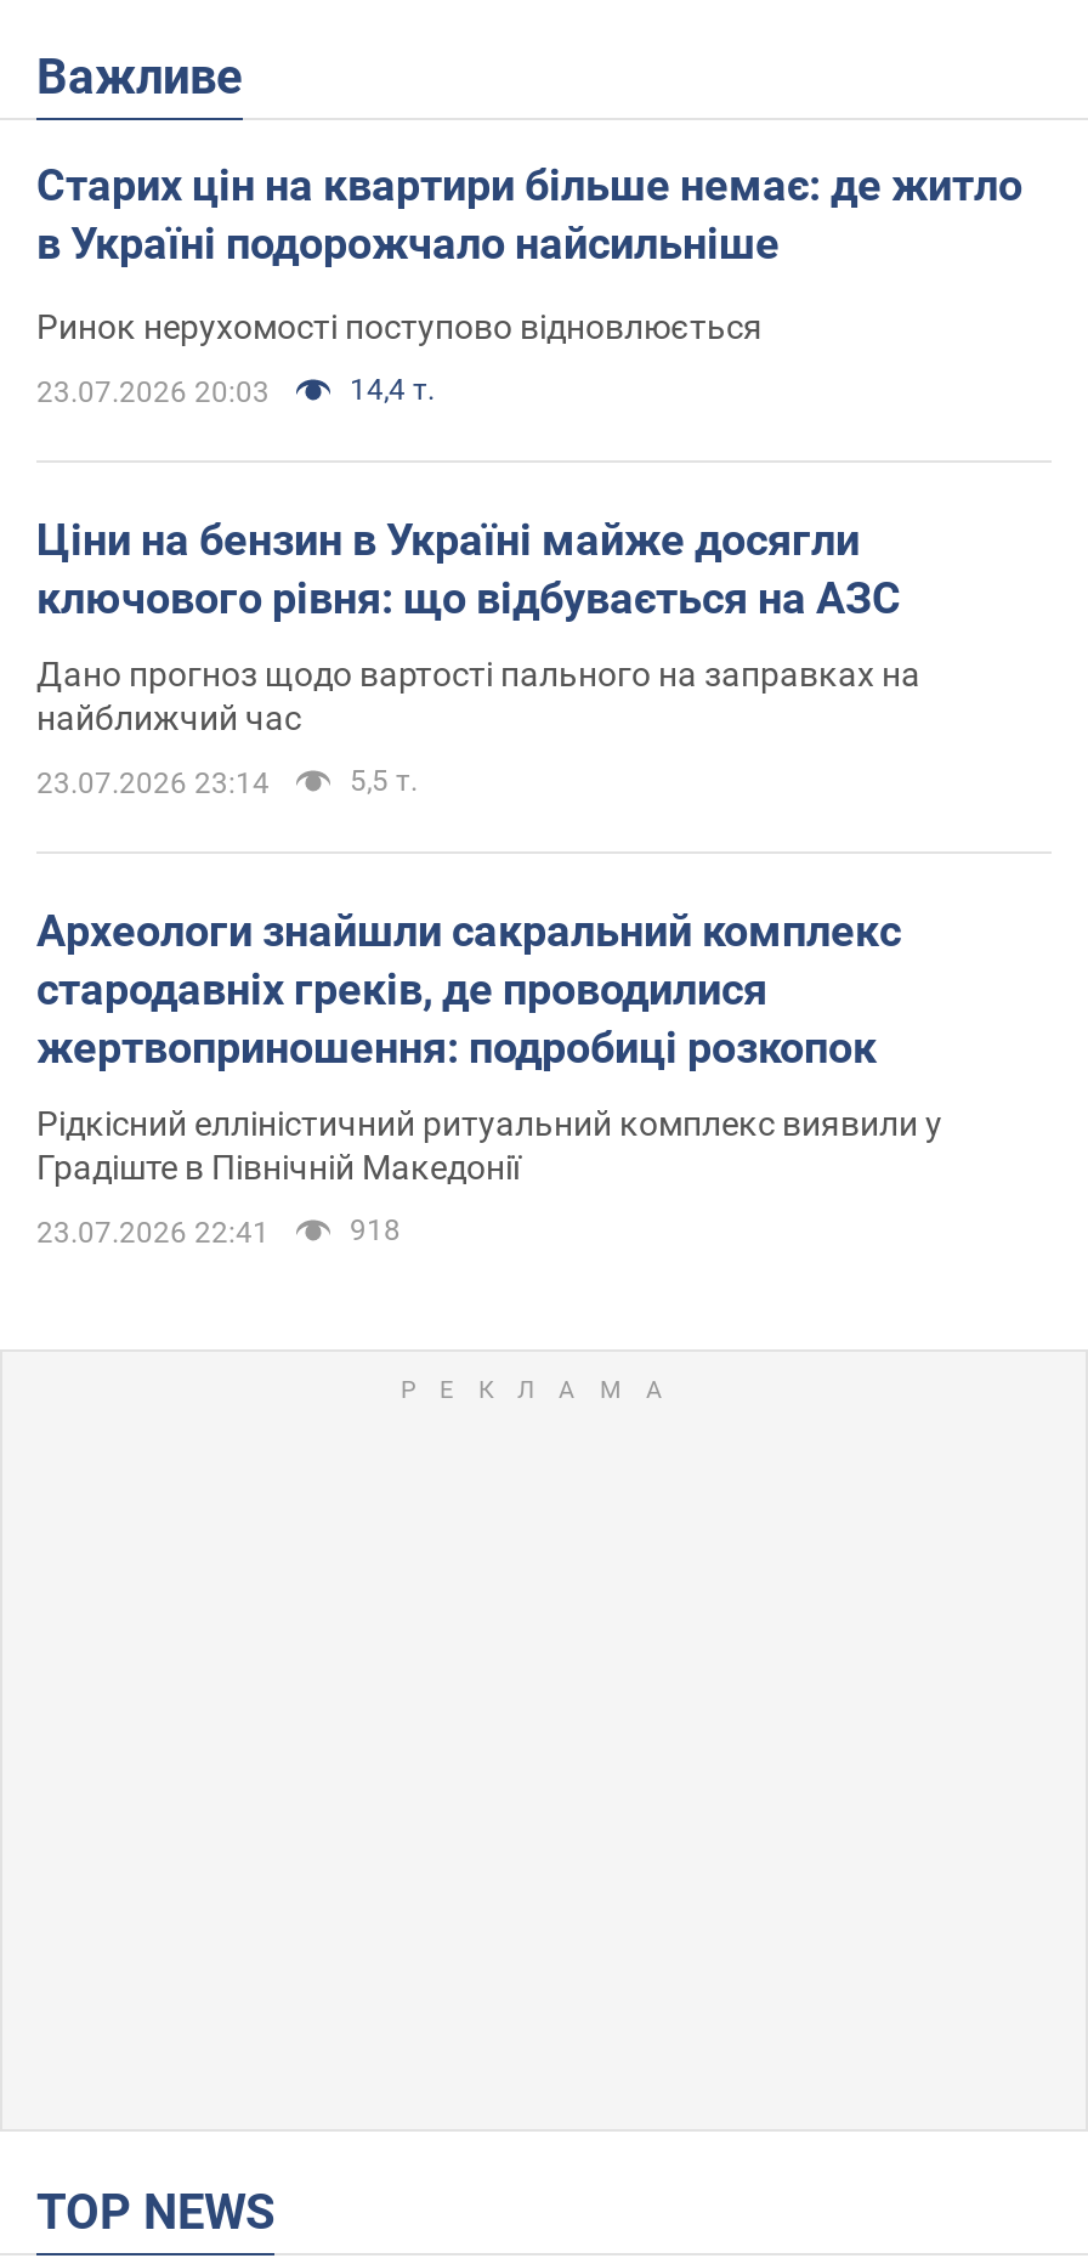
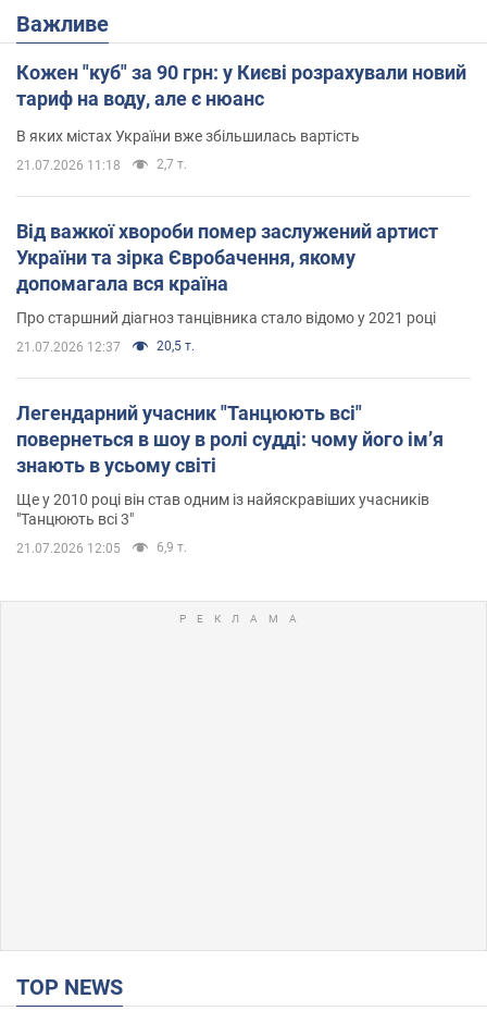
- Старих цін на квартири більше немає: де житло
- в Україні подорожчало найсильніше
+ Кожен "куб" за 90 грн: у Києві розрахували новий
+ тариф на воду, але є нюанс

- Ринок нерухомості поступово відновлюється
+ В яких містах України вже збільшилась вартість

- 23.07.2026 20:03
- 14,4 т.
+ 21.07.2026 11:18
+ 2,7 т.

- Ціни на бензин в Україні майже досягли
- ключового рівня: що відбувається на АЗС
+ Від важкої хвороби помер заслужений артист
+ України та зірка Євробачення, якому
+ допомагала вся країна

- Дано прогноз щодо вартості пального на заправках на
- найближчий час
+ Про старшний діагноз танцівника стало відомо у 2021 році

- 23.07.2026 23:14
- 5,5 т.
+ 21.07.2026 12:37
+ 20,5 т.

- Археологи знайшли сакральний комплекс
- стародавніх греків, де проводилися
- жертвоприношення: подробиці розкопок
+ Легендарний учасник "Танцюють всі"
+ повернеться в шоу в ролі судді: чому його імʼя
+ знають в усьому світі

- Рідкісний елліністичний ритуальний комплекс виявили у
- Градіште в Північній Македонії
+ Ще у 2010 році він став одним із найяскравіших учасників
+ "Танцюють всі 3"

- 23.07.2026 22:41
- 918
+ 21.07.2026 12:05
+ 6,9 т.
